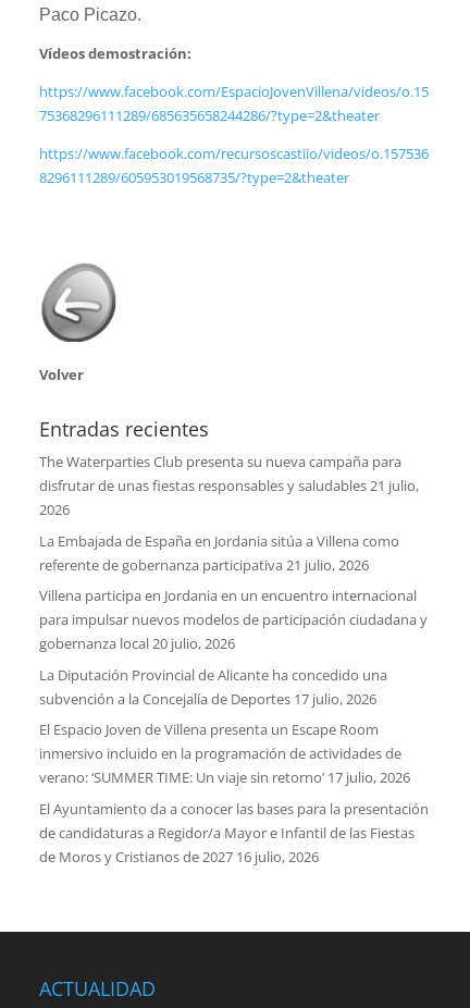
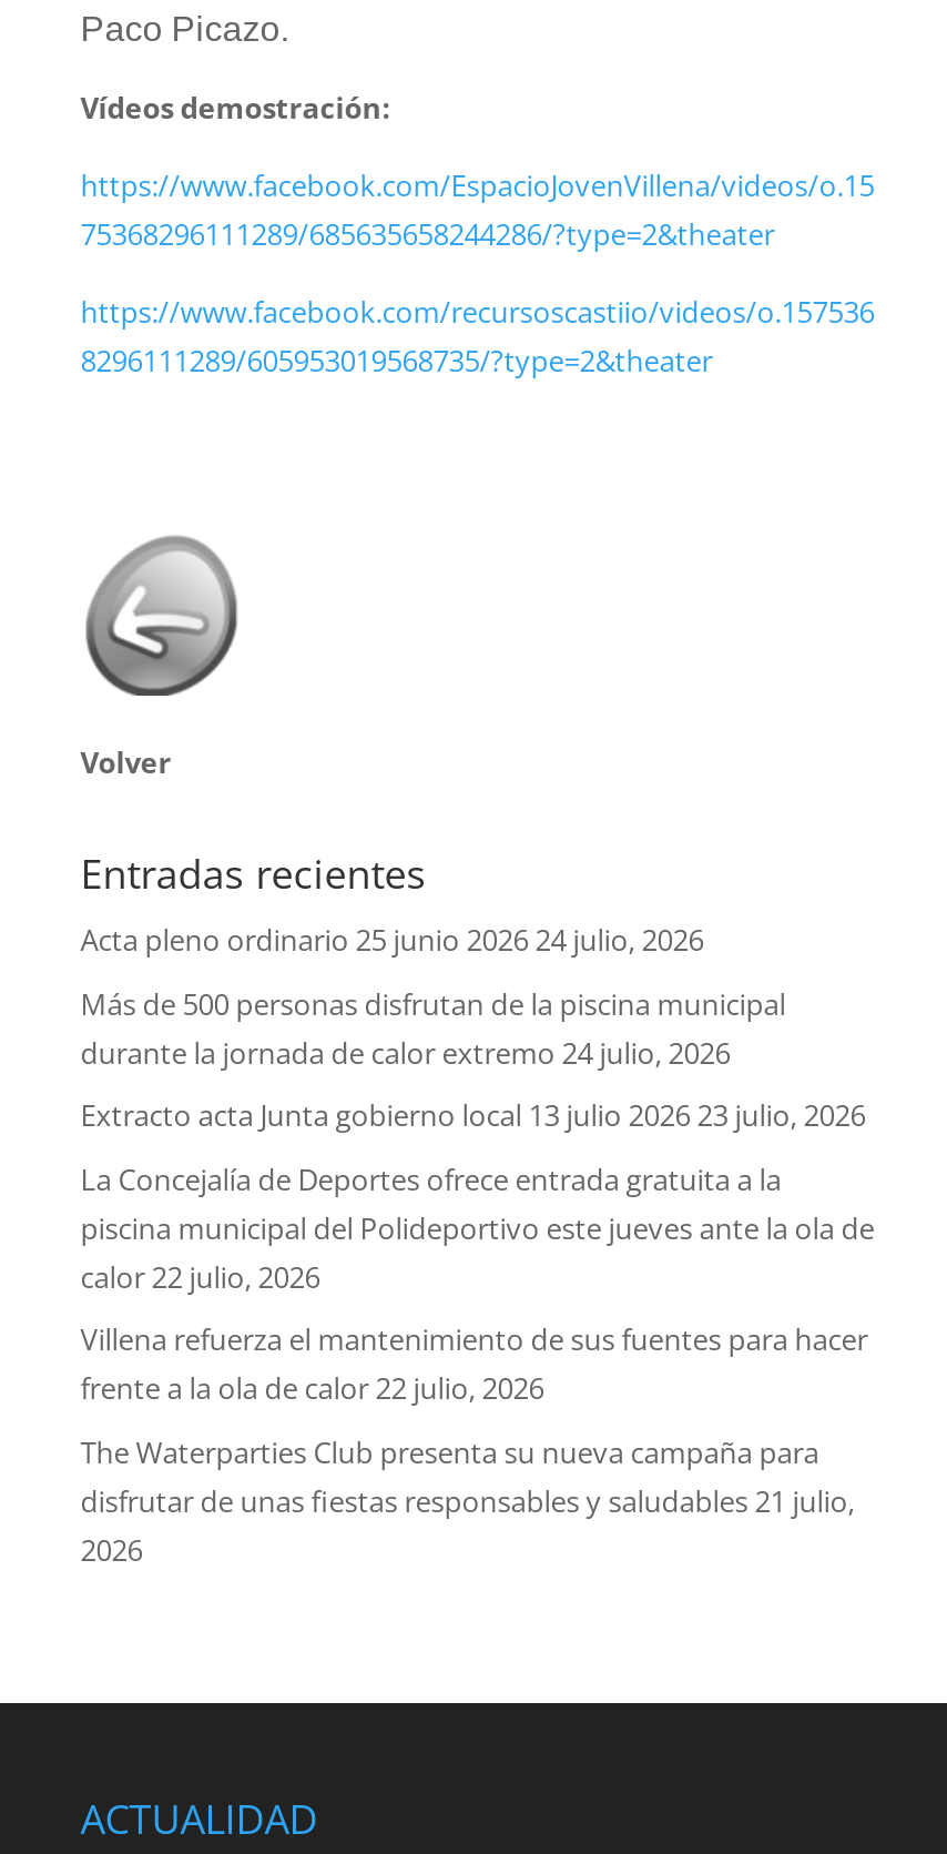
+ Acta pleno ordinario 25 junio 2026 24 julio, 2026
+ Más de 500 personas disfrutan de la piscina municipal
+ durante la jornada de calor extremo 24 julio, 2026
+ Extracto acta Junta gobierno local 13 julio 2026 23 julio, 2026
+ La Concejalía de Deportes ofrece entrada gratuita a la
+ piscina municipal del Polideportivo este jueves ante la ola de
+ calor 22 julio, 2026
+ Villena refuerza el mantenimiento de sus fuentes para hacer
+ frente a la ola de calor 22 julio, 2026

moved down: The Waterparties Club presenta su nueva campaña para | disfrutar de unas fiestas responsables y saludables 21 julio, | 2026

- La Embajada de España en Jordania sitúa a Villena como
- referente de gobernanza participativa 21 julio, 2026
- Villena participa en Jordania en un encuentro internacional
- para impulsar nuevos modelos de participación ciudadana y
- gobernanza local 20 julio, 2026
- La Diputación Provincial de Alicante ha concedido una
- subvención a la Concejalía de Deportes 17 julio, 2026
- El Espacio Joven de Villena presenta un Escape Room
- inmersivo incluido en la programación de actividades de
- verano: ‘SUMMER TIME: Un viaje sin retorno’ 17 julio, 2026
- El Ayuntamiento da a conocer las bases para la presentación
- de candidaturas a Regidor/a Mayor e Infantil de las Fiestas
- de Moros y Cristianos de 2027 16 julio, 2026
